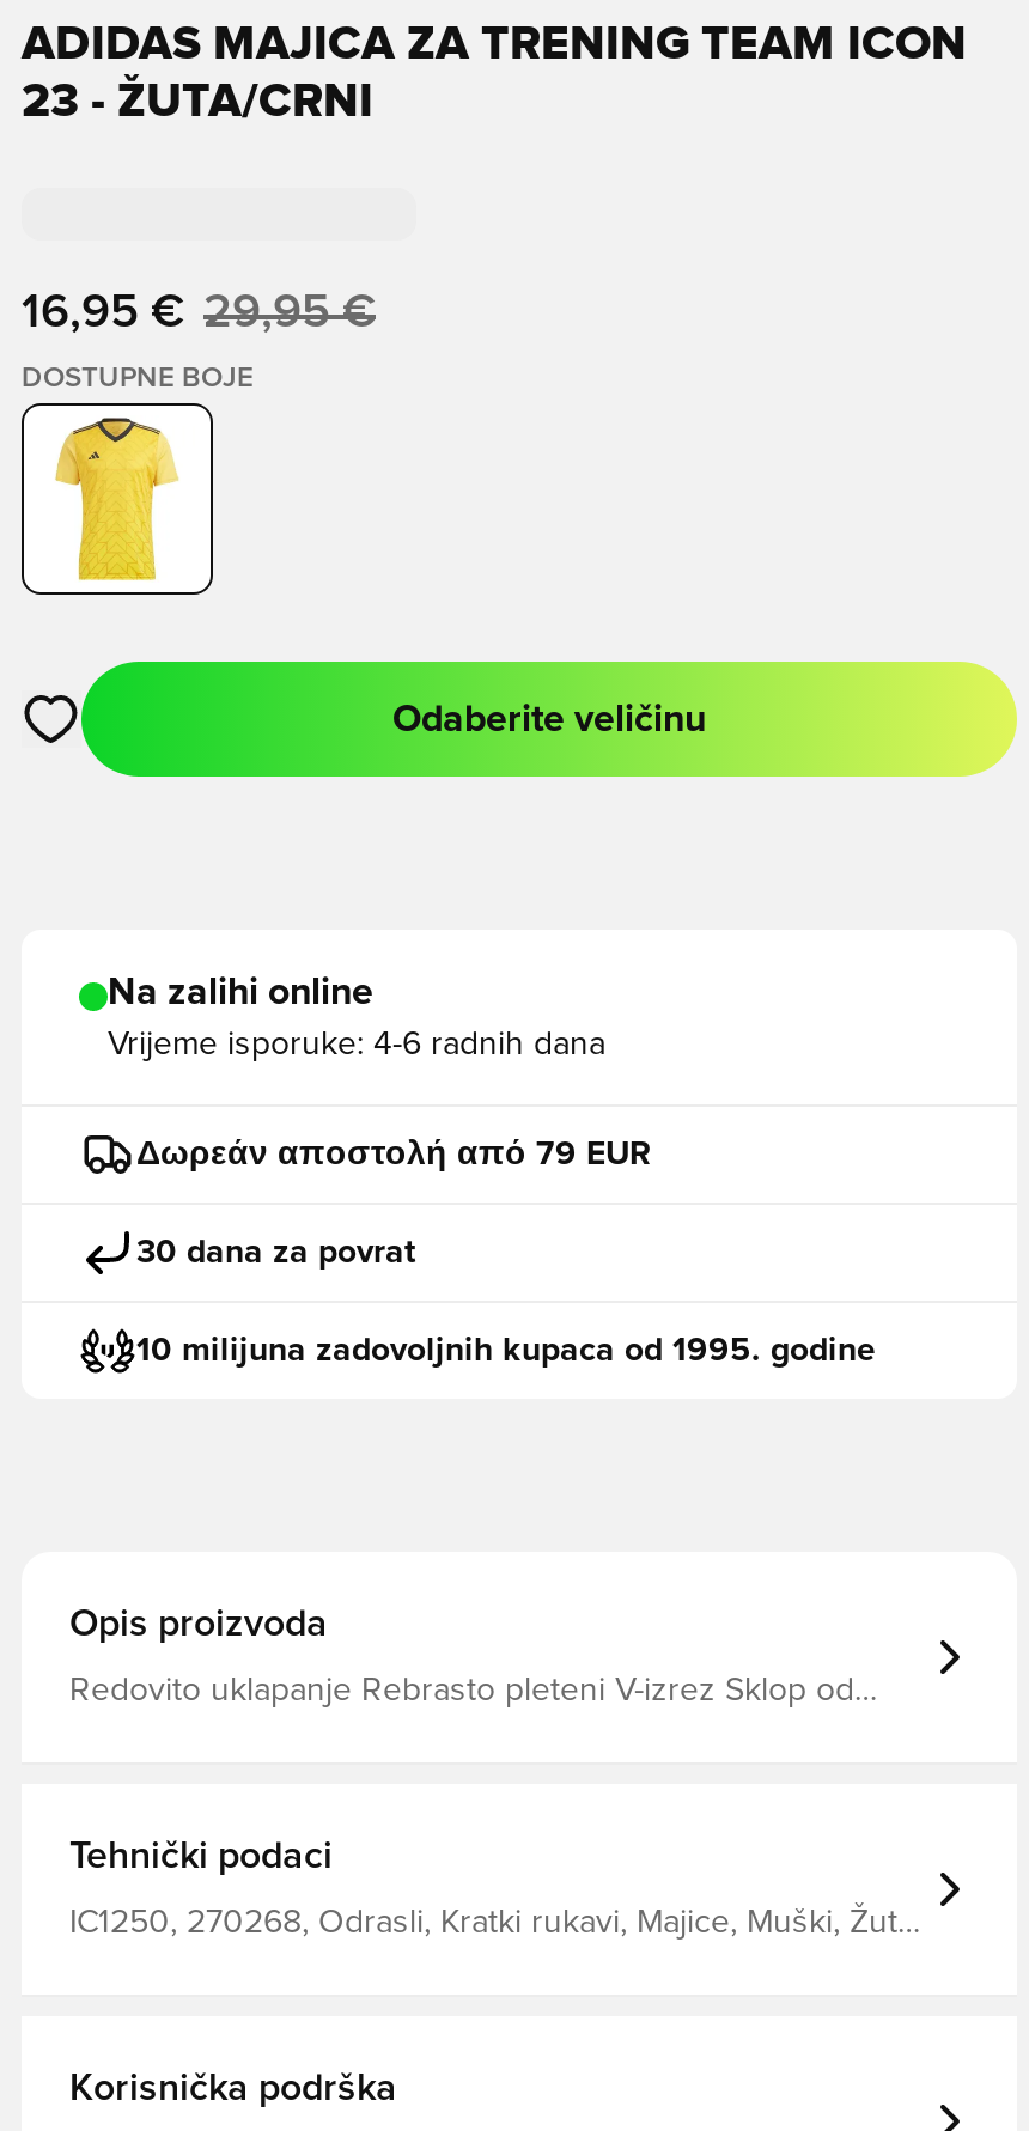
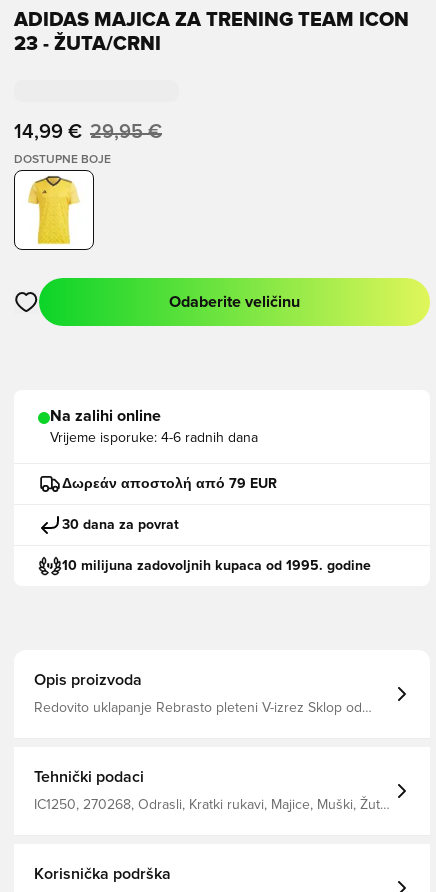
- 16,95 € 29,95 €
+ 14,99 € 29,95 €
